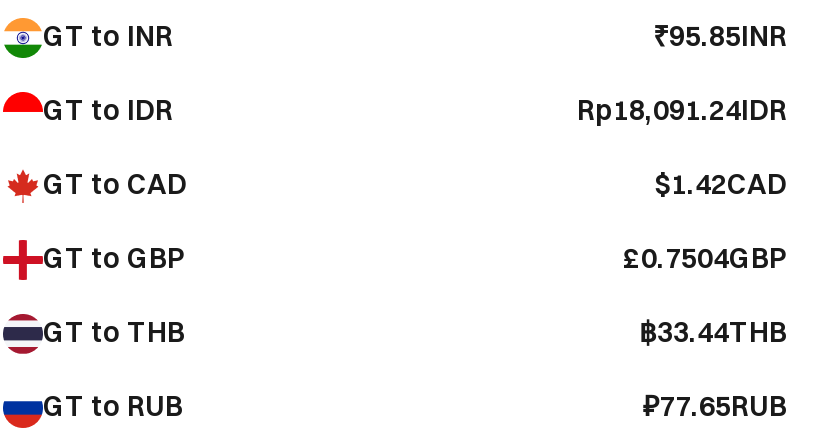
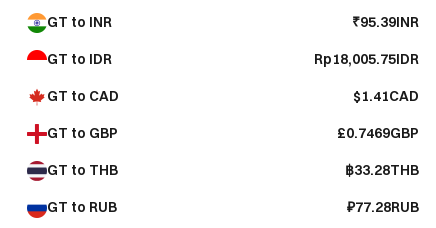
- ₹95.85INR
+ ₹95.39INR

- Rp18,091.24IDR
+ Rp18,005.75IDR

- $1.42CAD
+ $1.41CAD

- £0.7504GBP
+ £0.7469GBP

- ฿33.44THB
+ ฿33.28THB

- ₽77.65RUB
+ ₽77.28RUB
